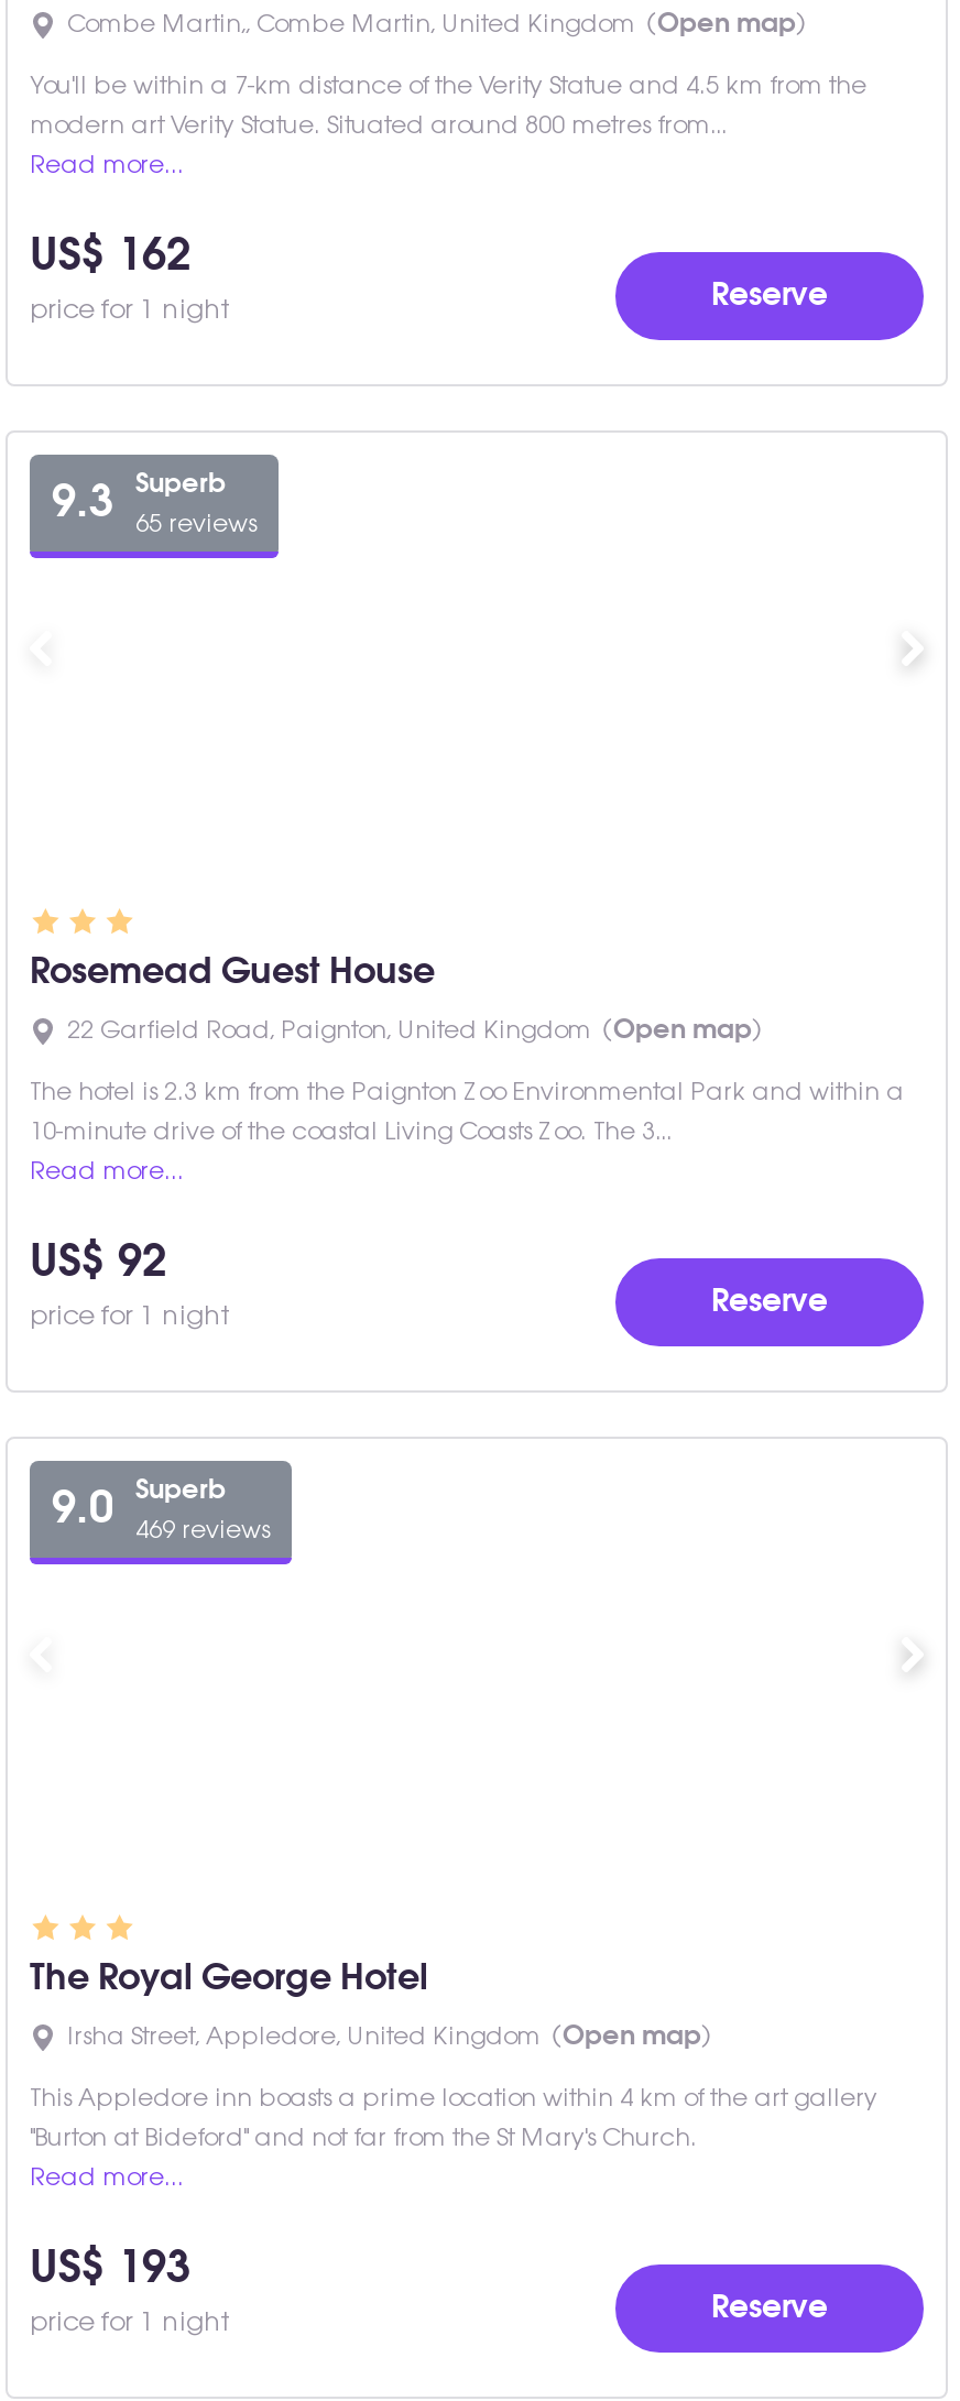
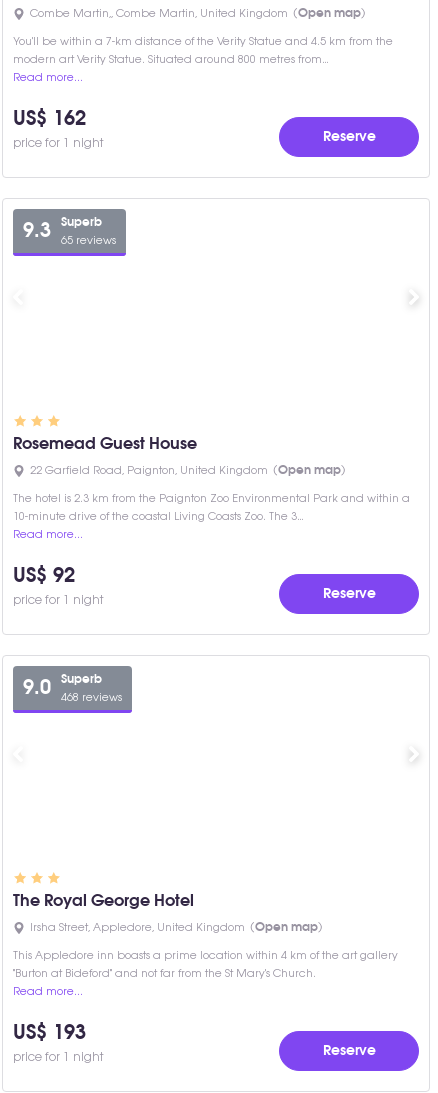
- 9.0 469 reviews Superb
+ 9.0 468 reviews Superb
